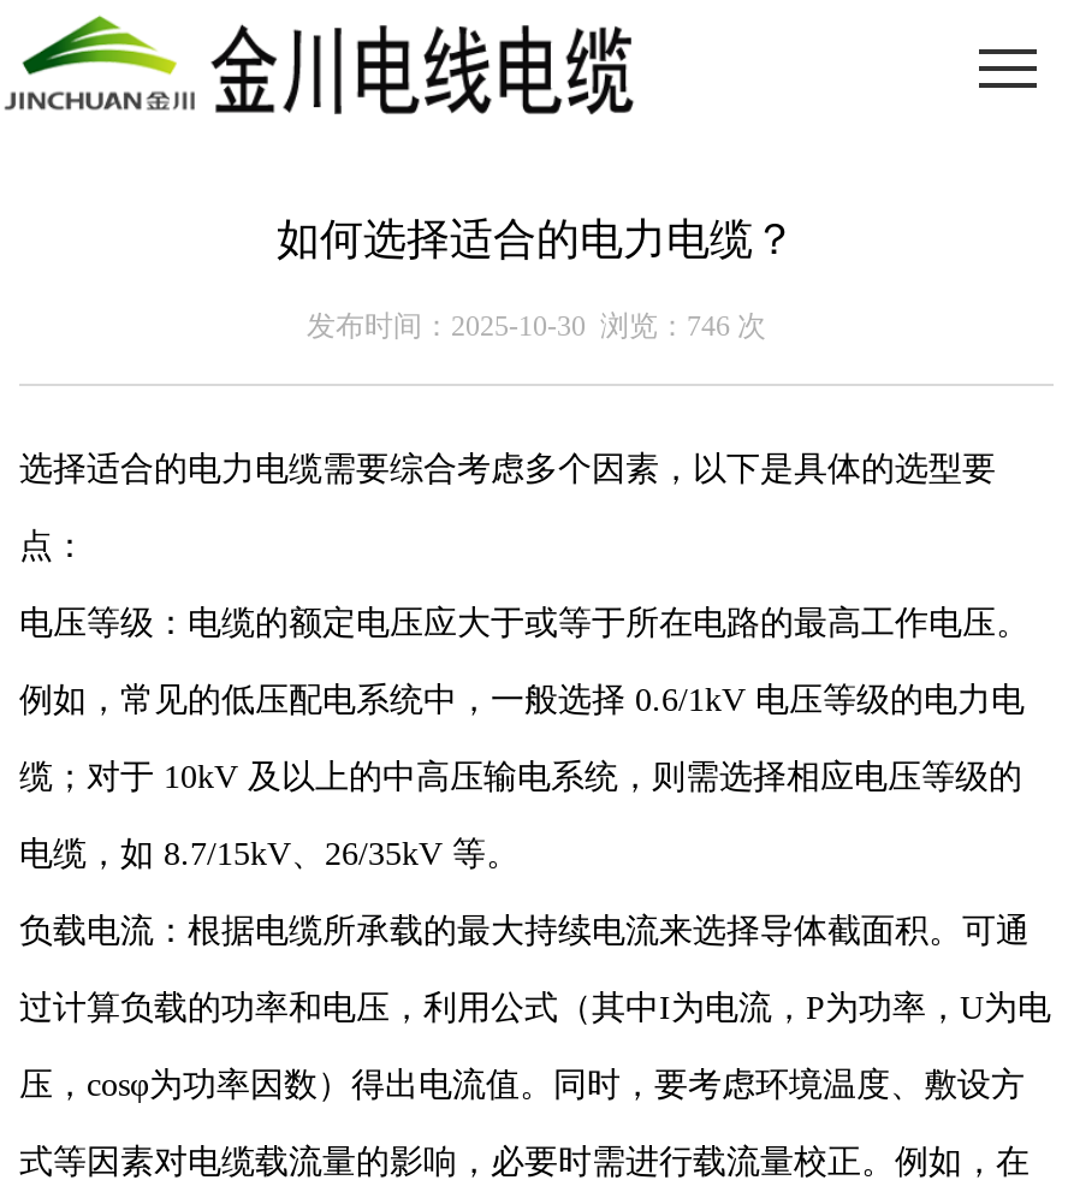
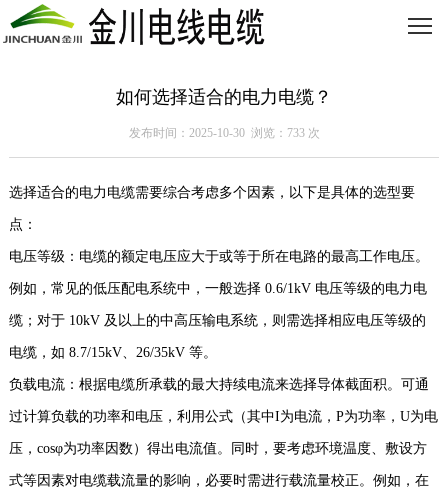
- 发布时间：2025-10-30 浏览：746 次
+ 发布时间：2025-10-30 浏览：733 次
